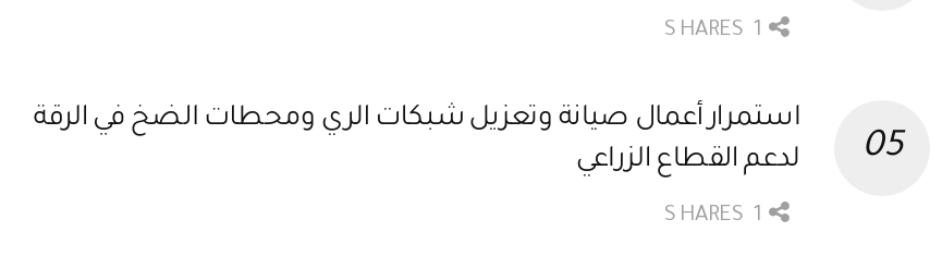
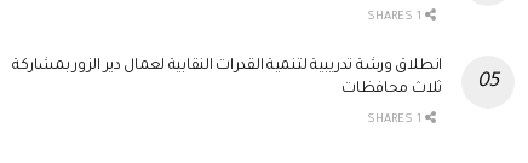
- استمرار أعمال صيانة وتعزيل شبكات الري ومحطات الضخ في الرقة
- لدعم القطاع الزراعي
+ انطلاق ورشة تدريبية لتنمية القدرات النقابية لعمال دير الزور بمشاركة
+ ثلاث محافظات
